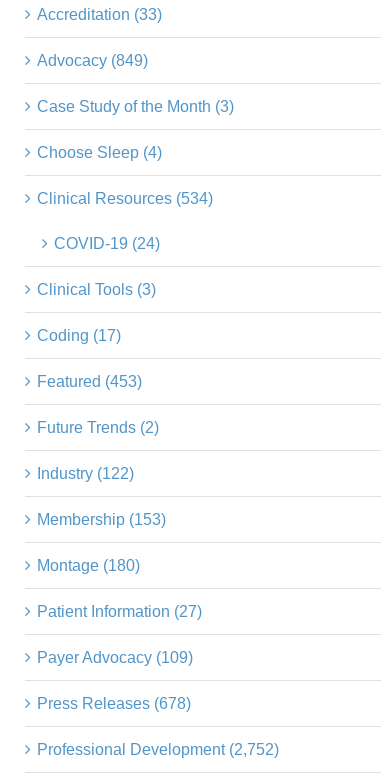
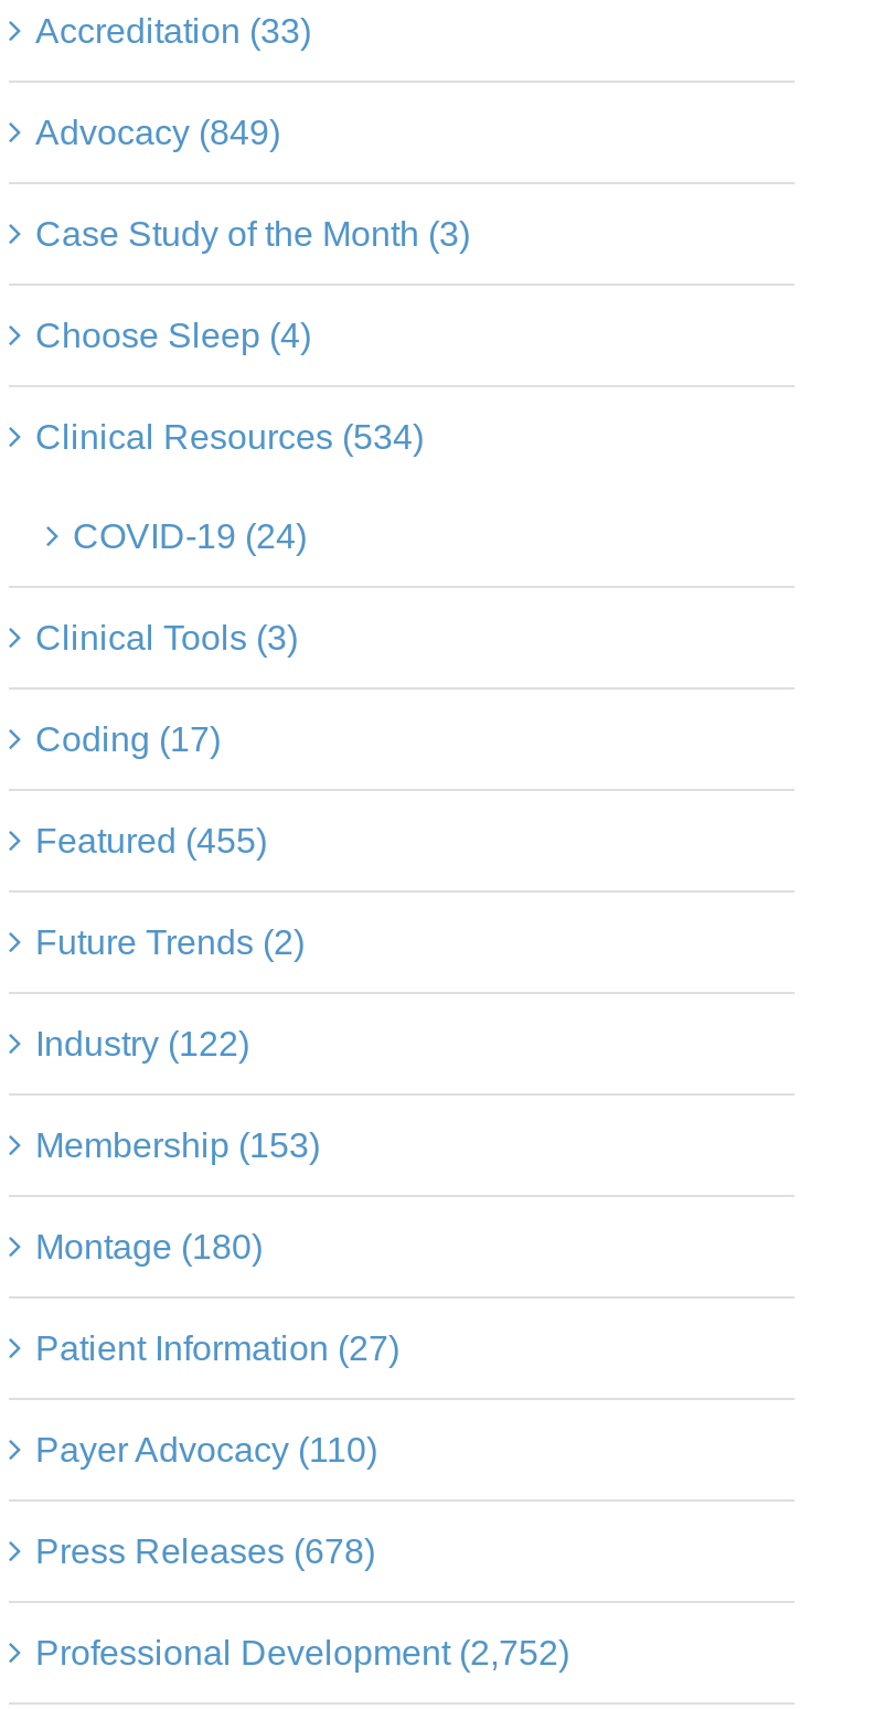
- Featured (453)
+ Featured (455)

- Payer Advocacy (109)
+ Payer Advocacy (110)
